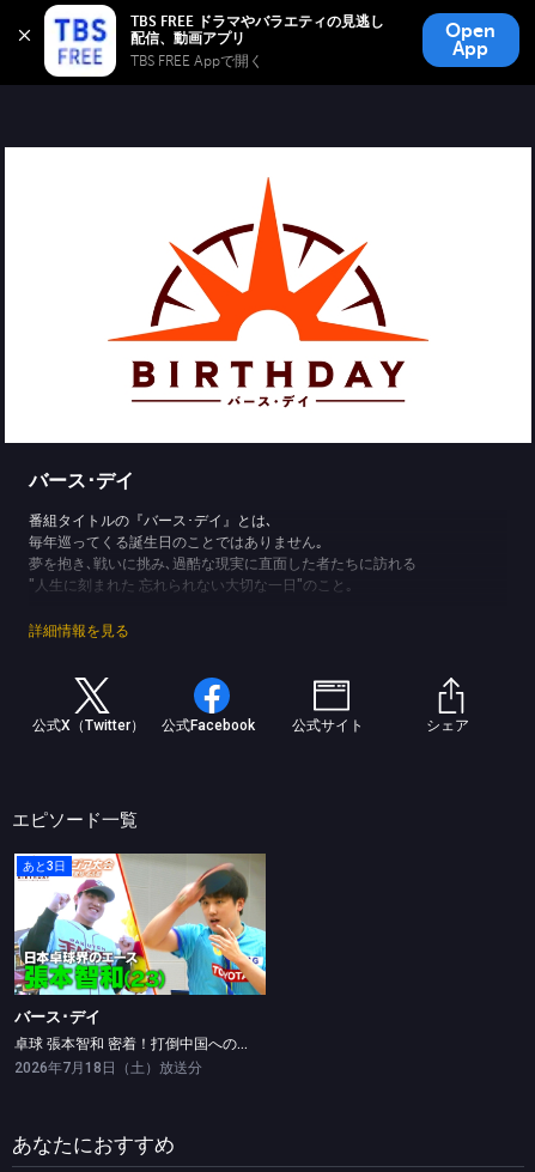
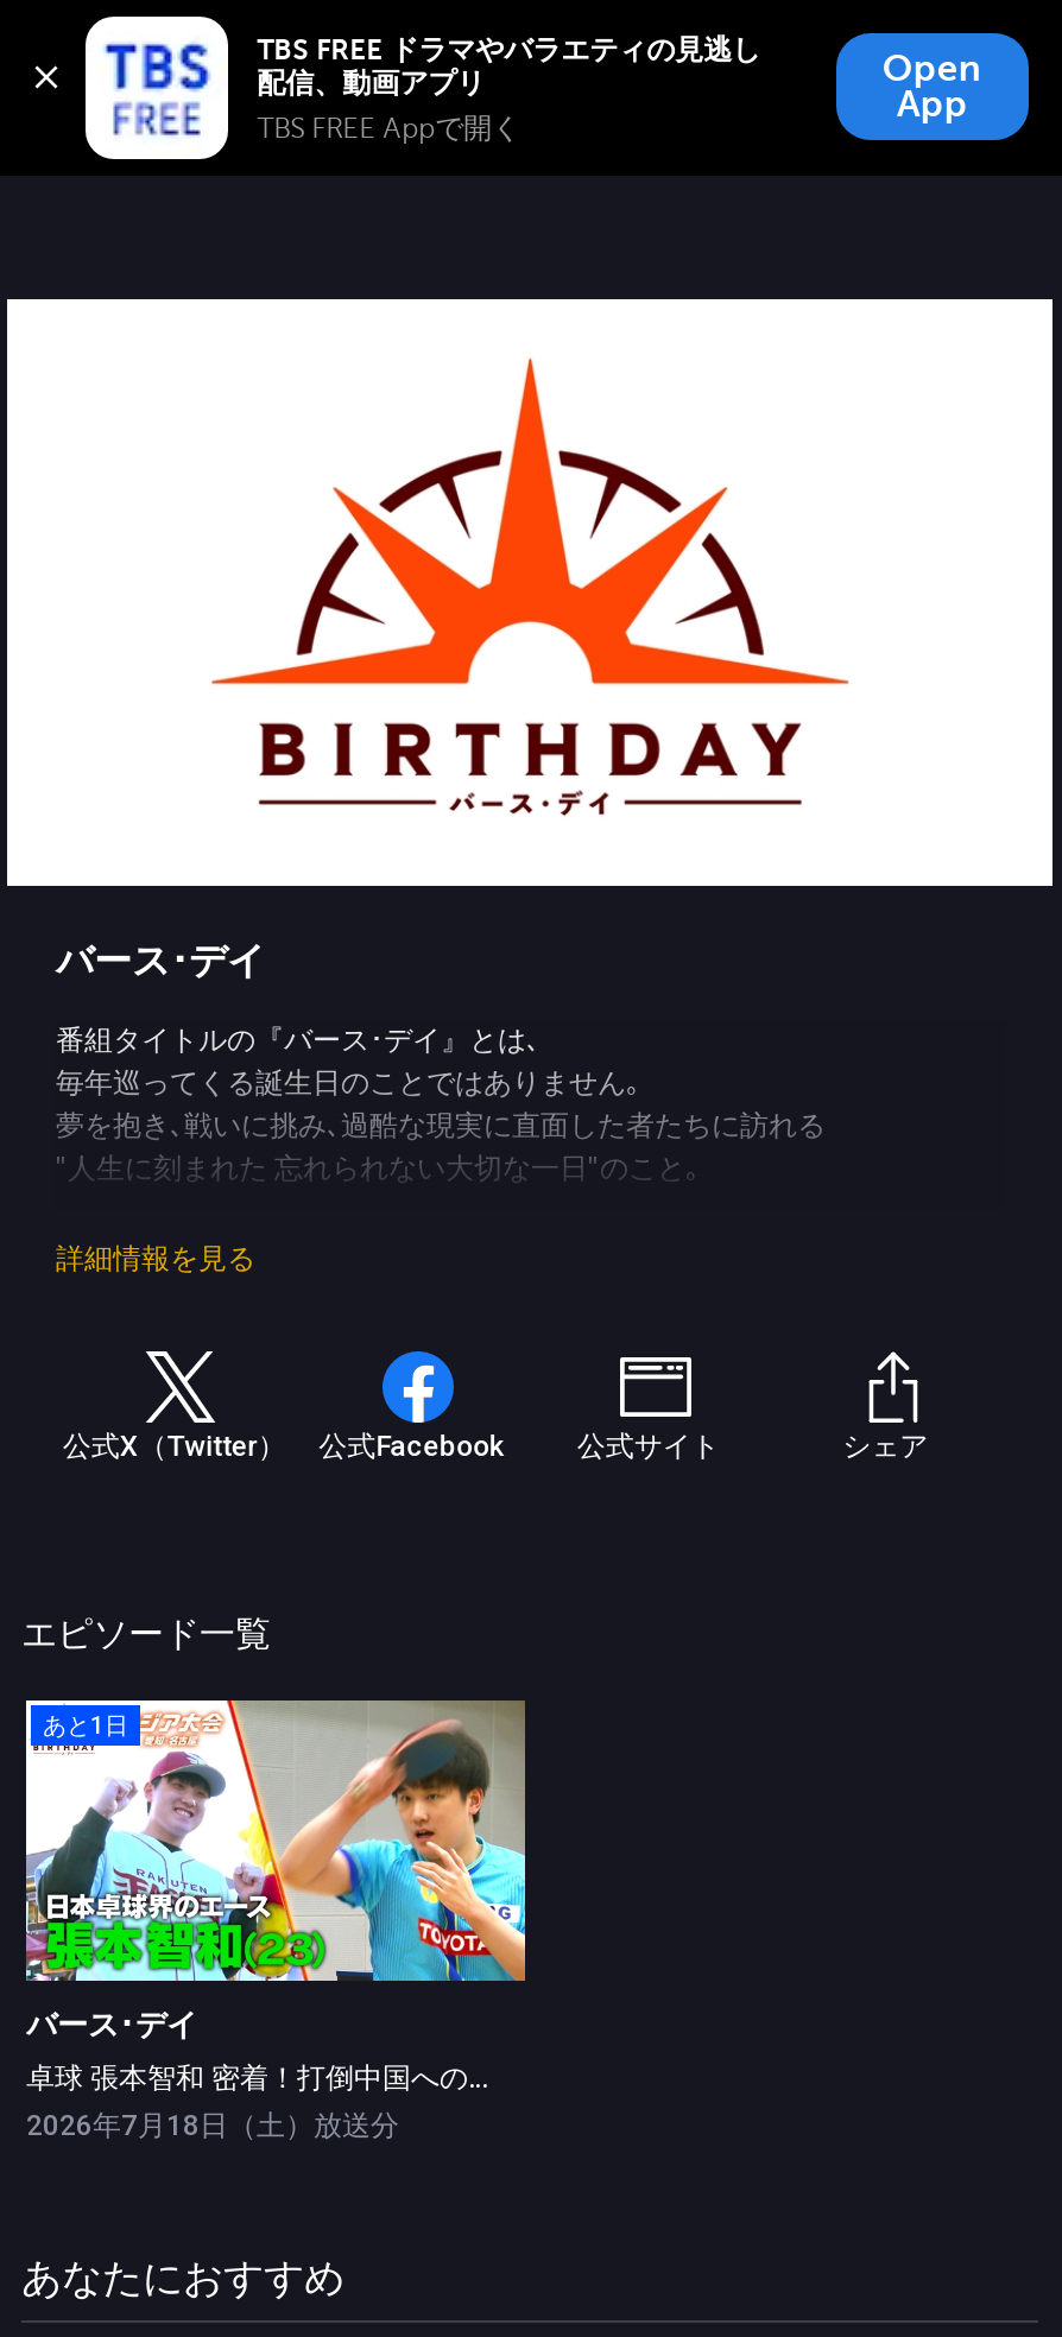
- あと3日
+ あと1日
